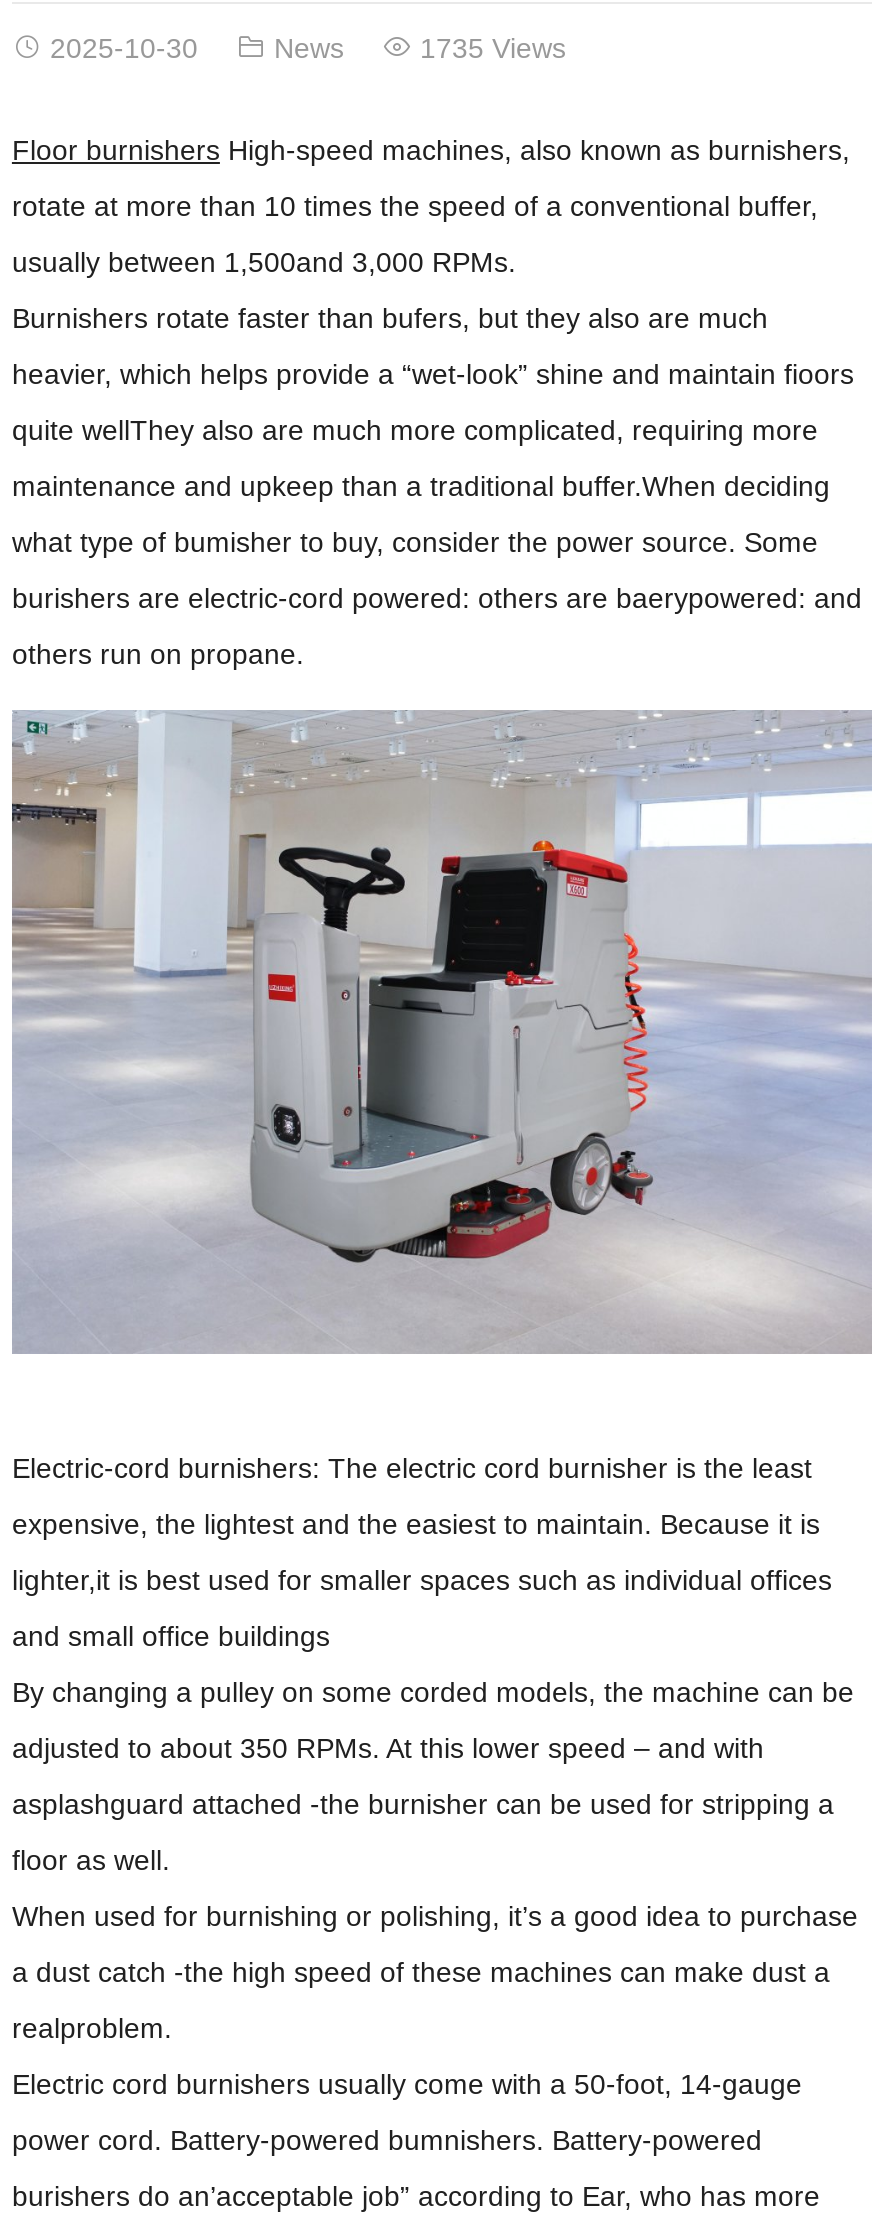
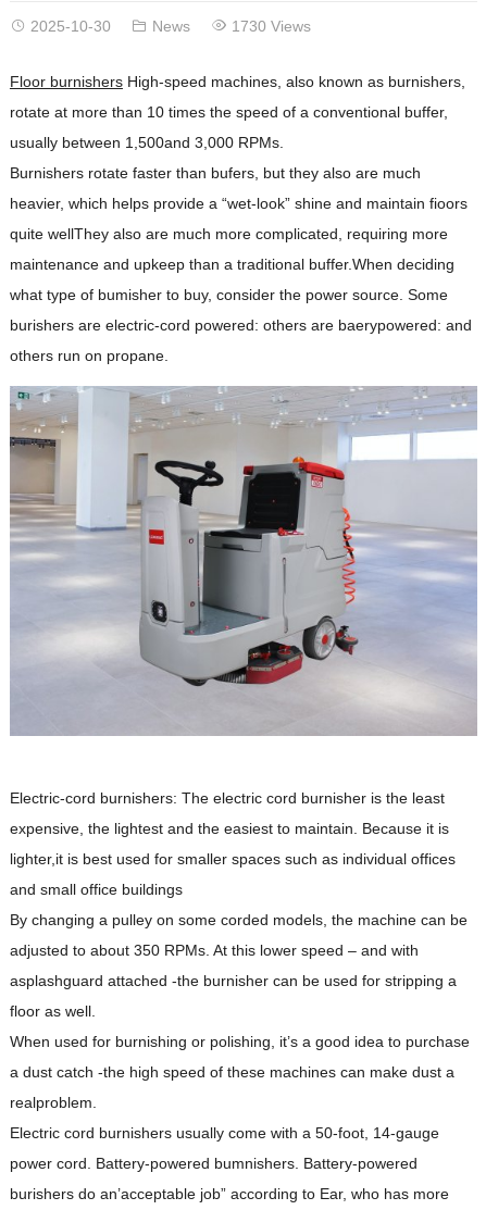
- 1735 Views
+ 1730 Views
